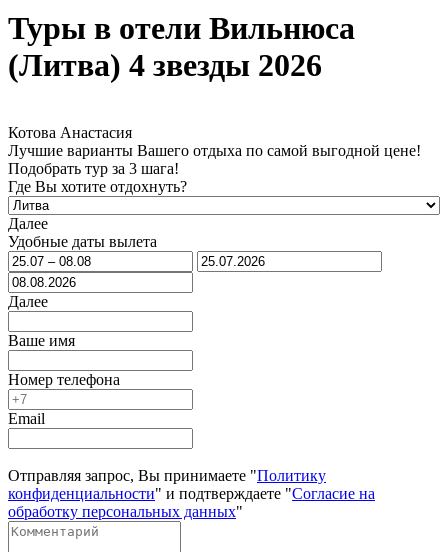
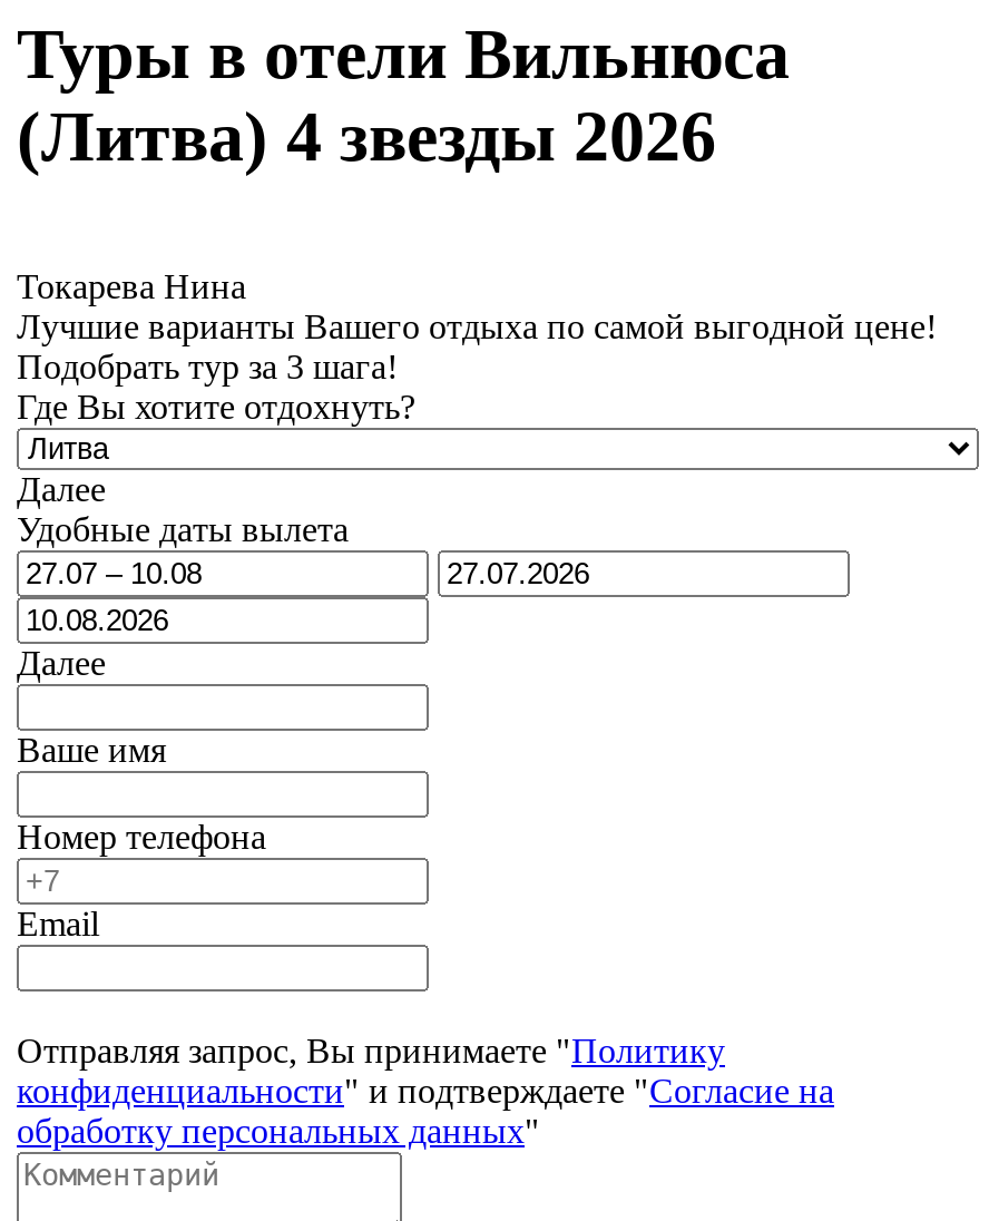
- Котова Анастасия
+ Токарева Нина
